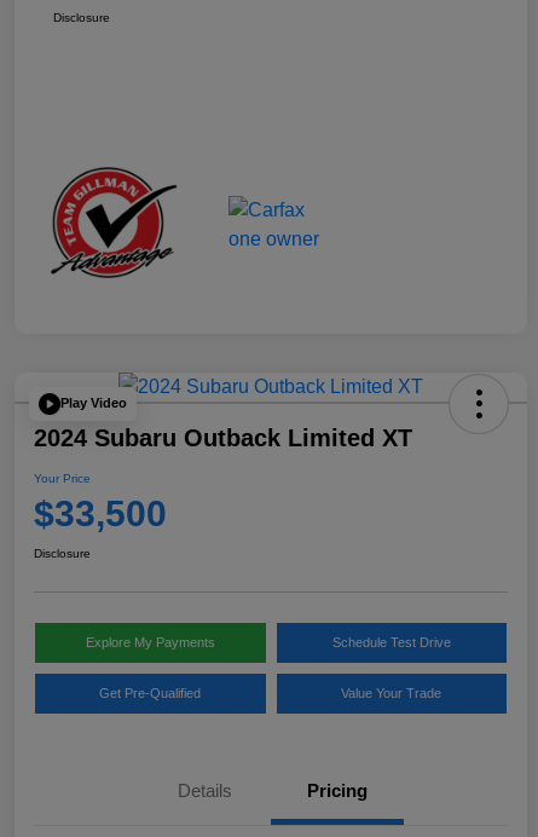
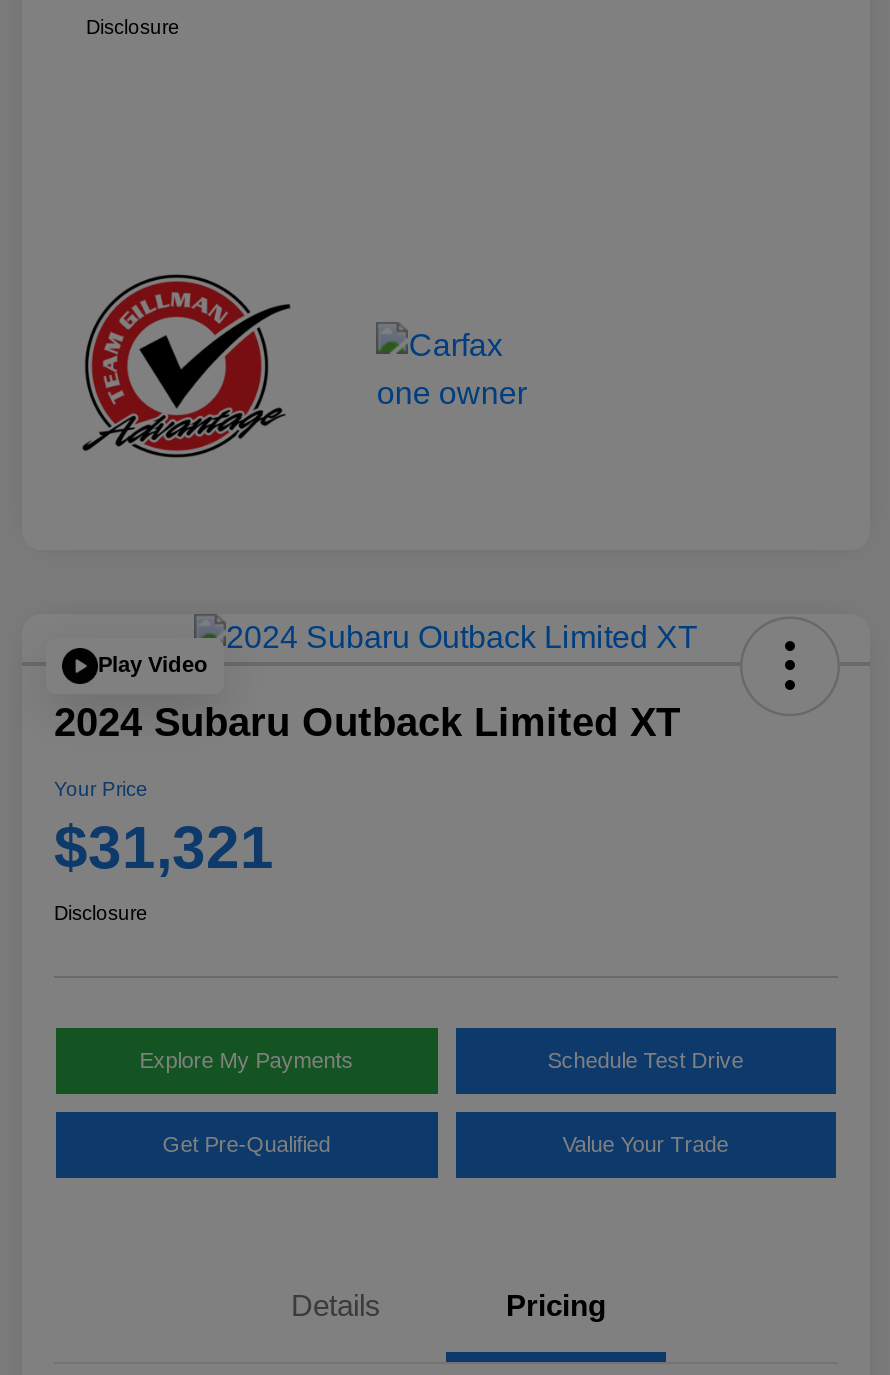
- $33,500
+ $31,321
